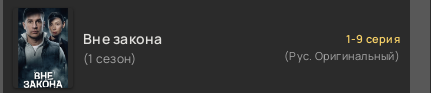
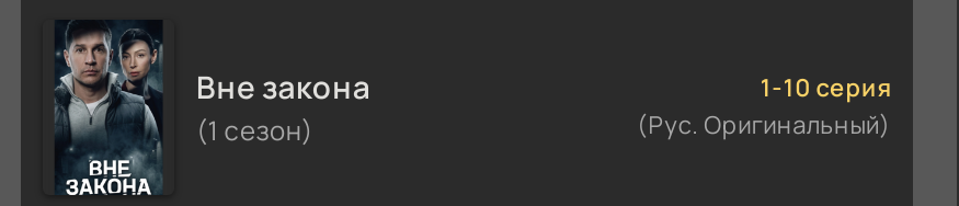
- 1-9 серия
+ 1-10 серия
